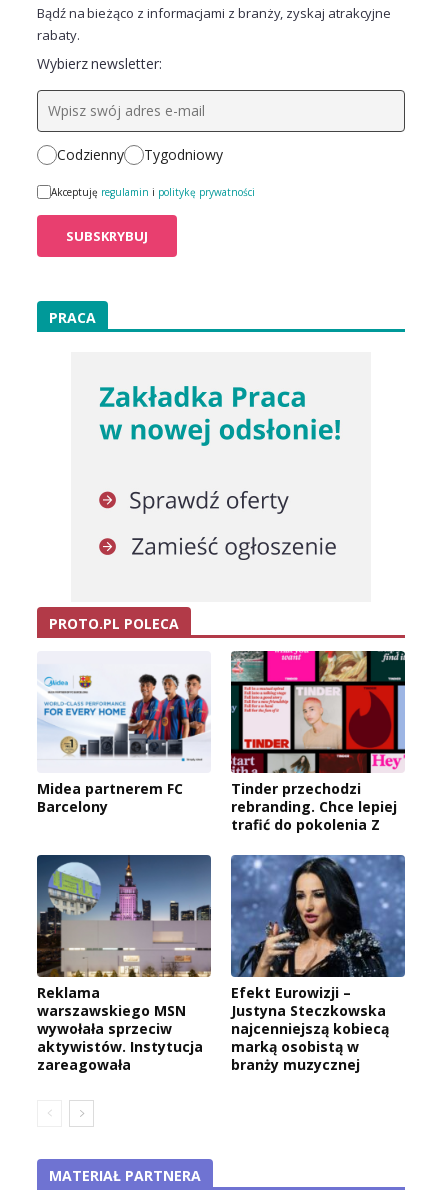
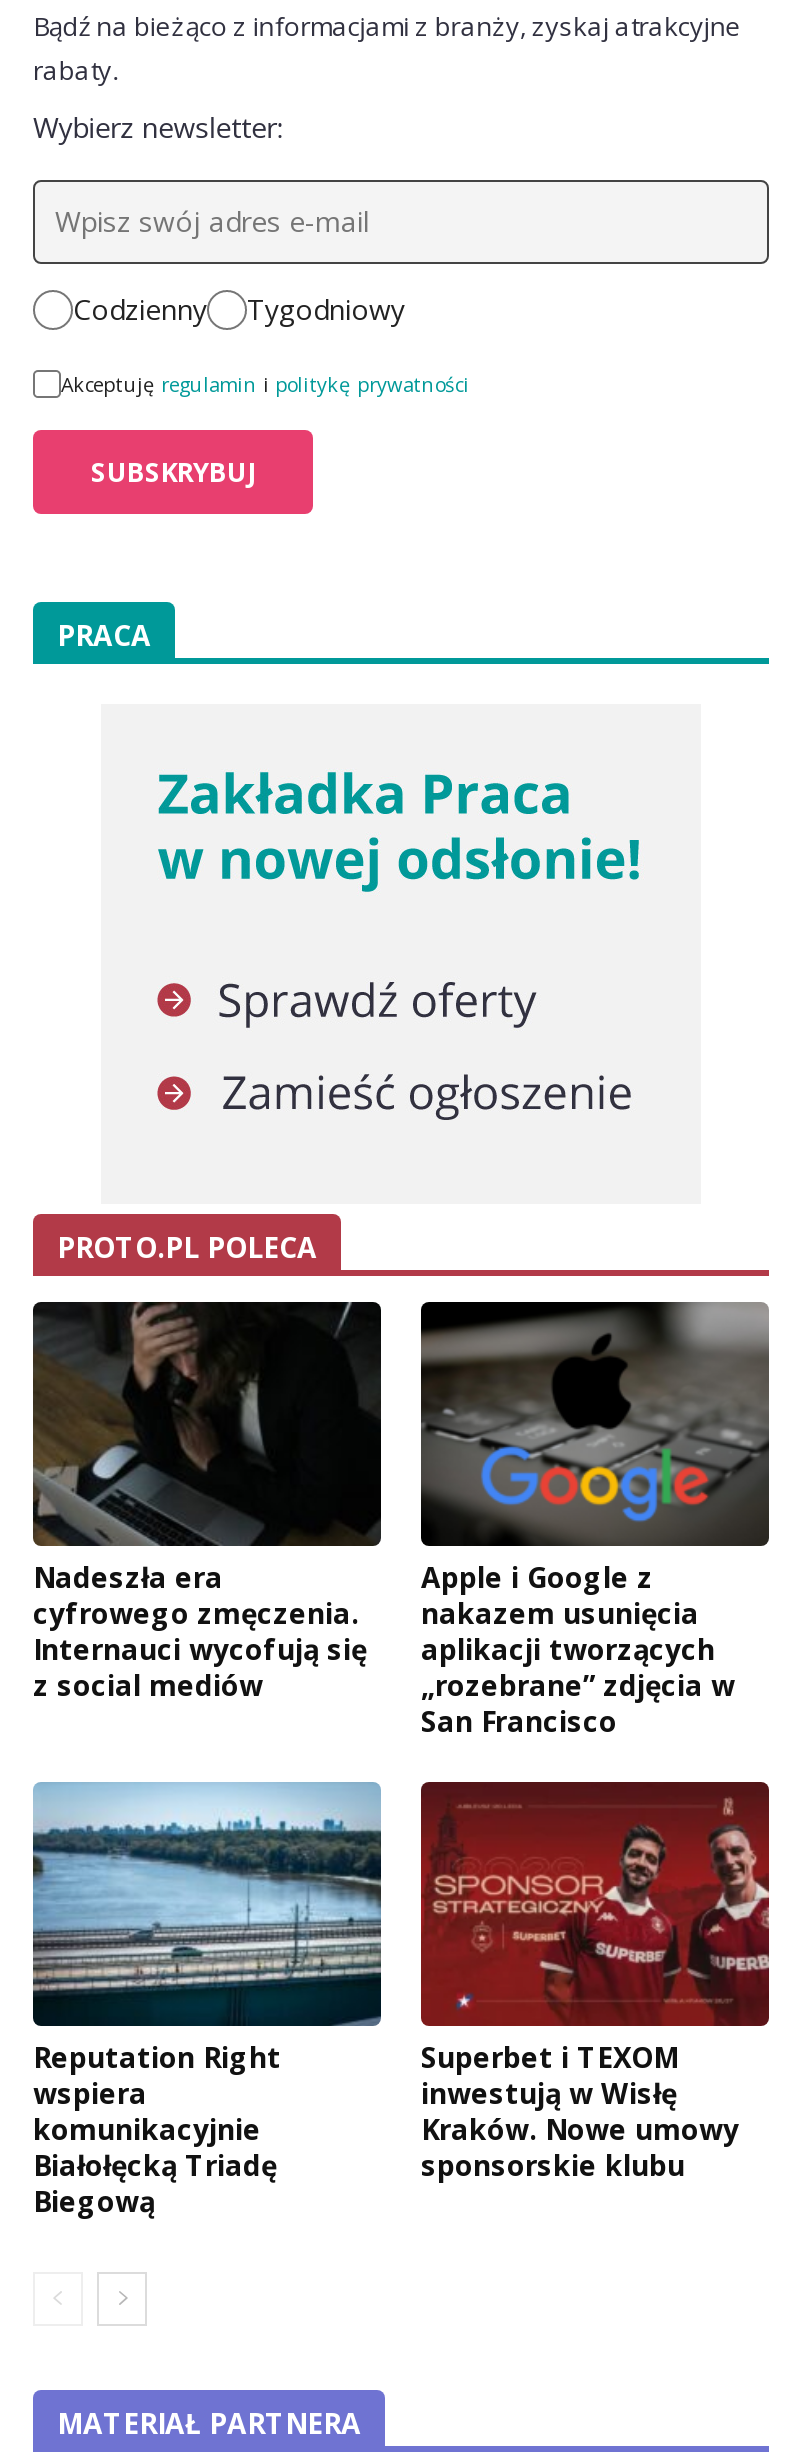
- [image]
- Midea partnerem FC
- Barcelony
+ [image]
+ Nadeszła era
+ cyfrowego zmęczenia.
+ Internauci wycofują się
+ z social mediów

- [image]
- Tinder przechodzi
- rebranding. Chce lepiej
- trafić do pokolenia Z
+ [image]
+ Apple i Google z
+ nakazem usunięcia
+ aplikacji tworzących
+ „rozebrane” zdjęcia w
+ San Francisco

- [image]
- Reklama
- warszawskiego MSN
- wywołała sprzeciw
- aktywistów. Instytucja
- zareagowała
+ [image]
+ Reputation Right
+ wspiera
+ komunikacyjnie
+ Białołęcką Triadę
+ Biegową

- [image]
- Efekt Eurowizji –
- Justyna Steczkowska
- najcenniejszą kobiecą
- marką osobistą w
- branży muzycznej
+ [image]
+ Superbet i TEXOM
+ inwestują w Wisłę
+ Kraków. Nowe umowy
+ sponsorskie klubu
